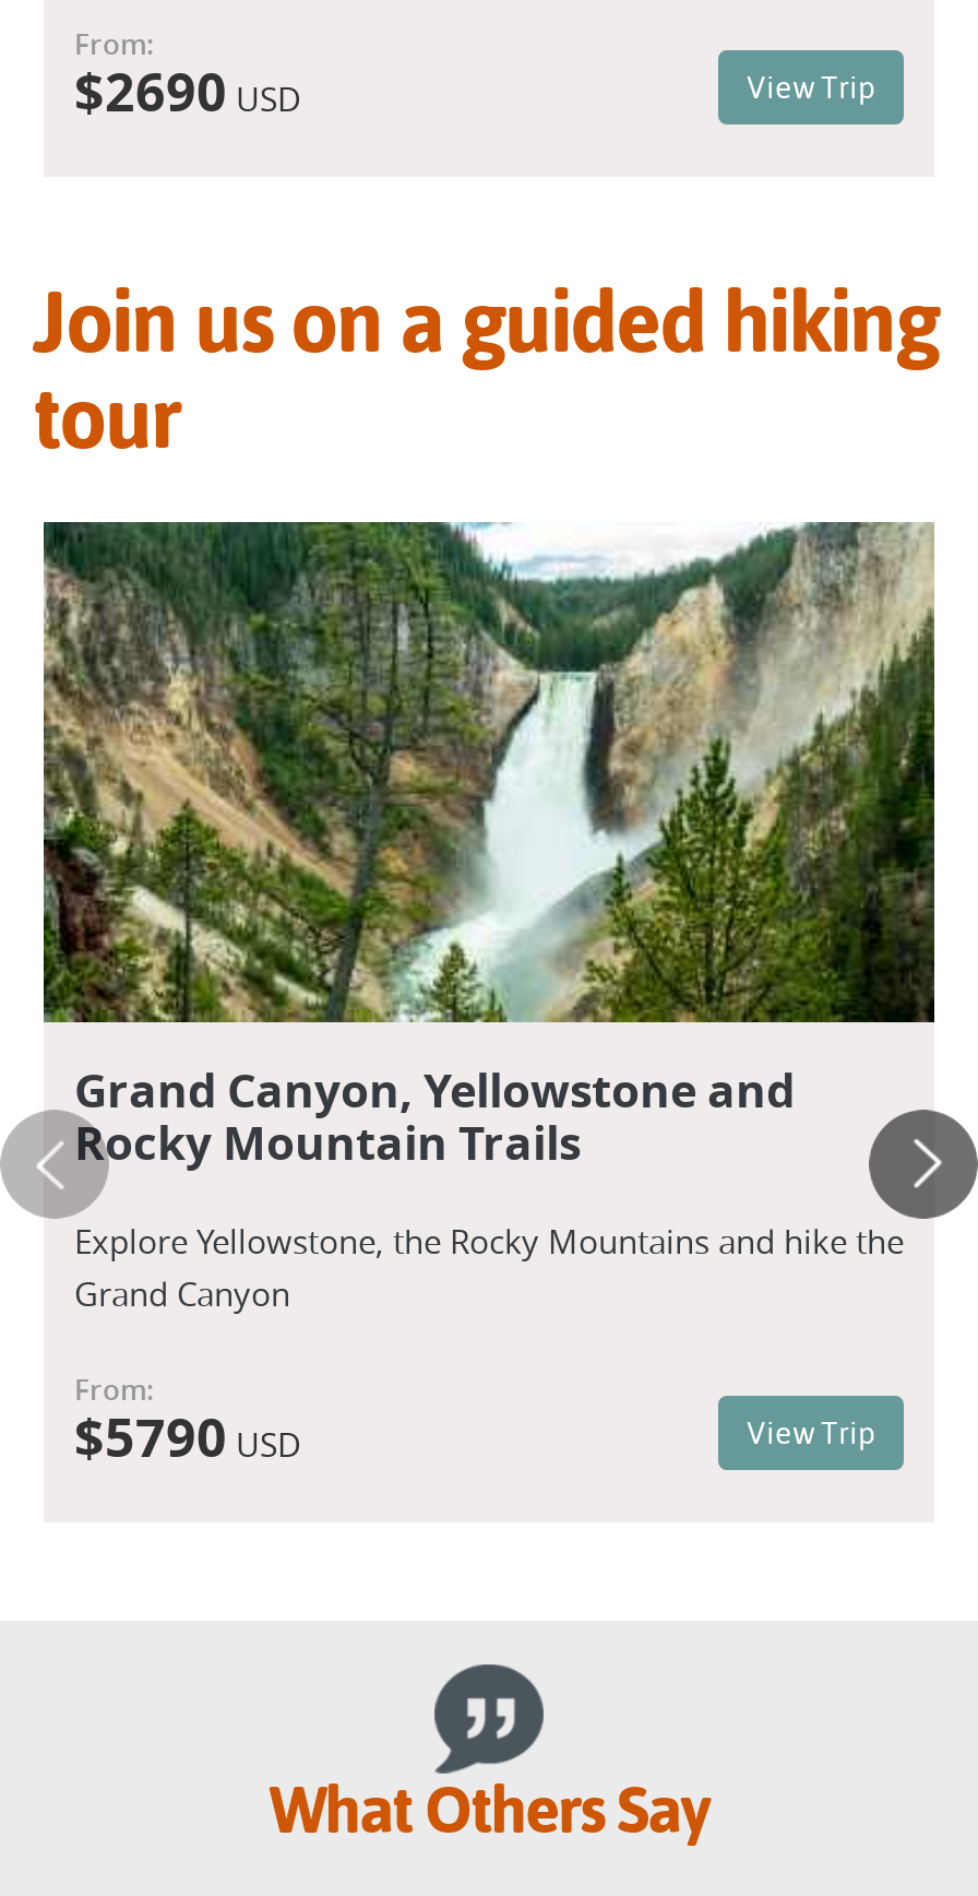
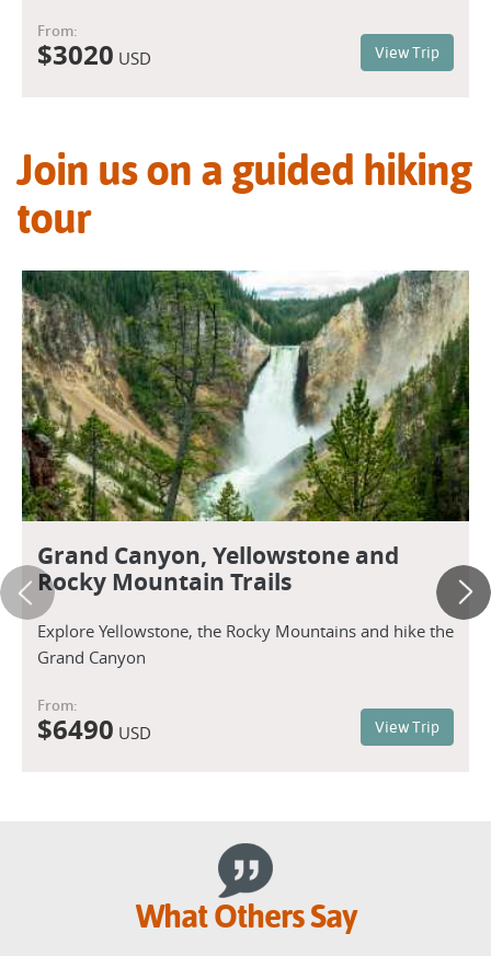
- $2690 USD
+ $3020 USD

- $5790 USD
+ $6490 USD
